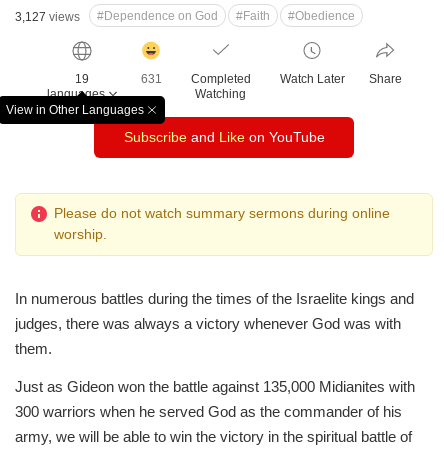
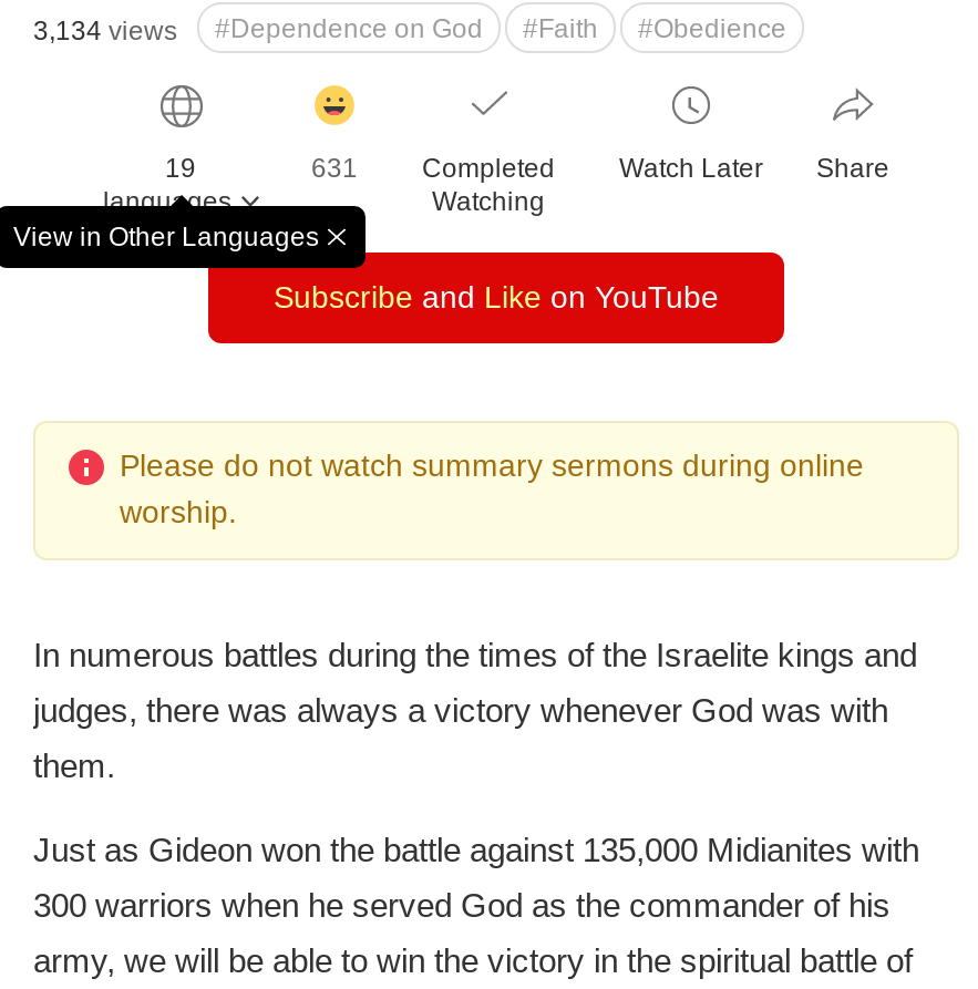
- 3,127 views #Dependence on God #Faith #Obedience
+ 3,134 views #Dependence on God #Faith #Obedience
